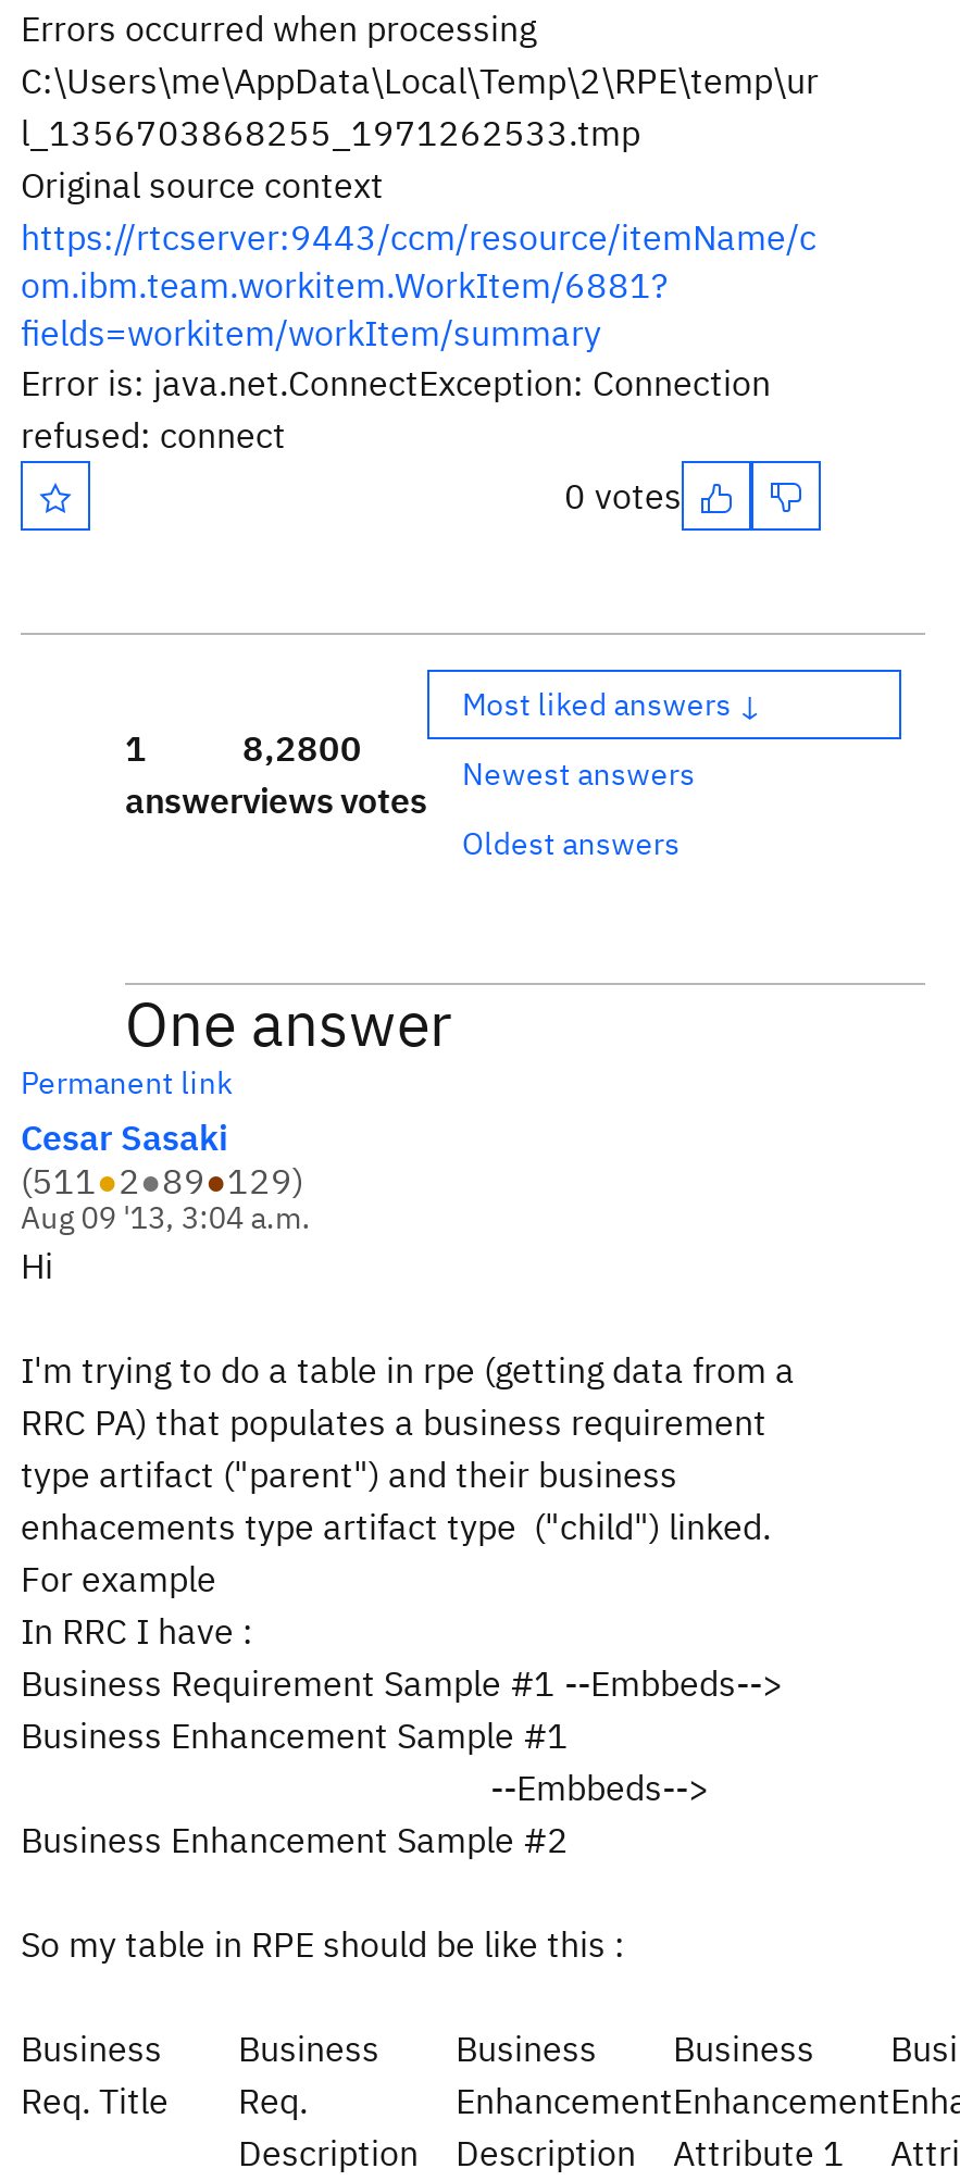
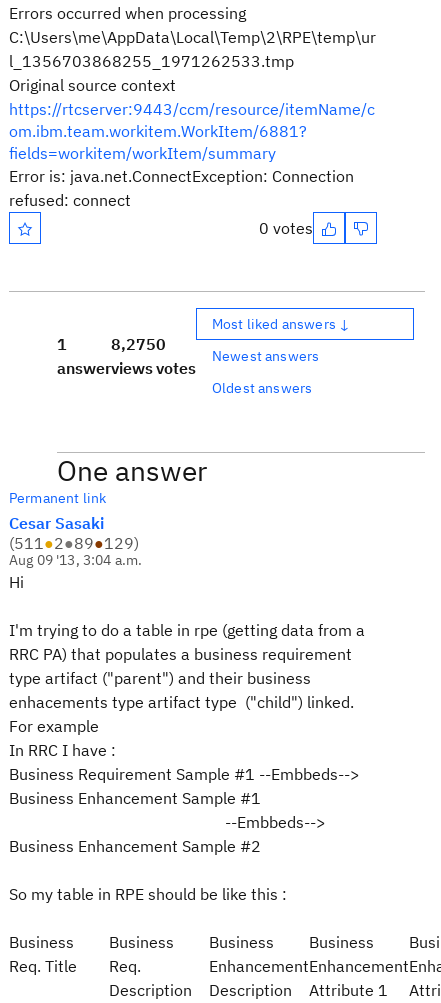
- 8,280 0
+ 8,275 0
